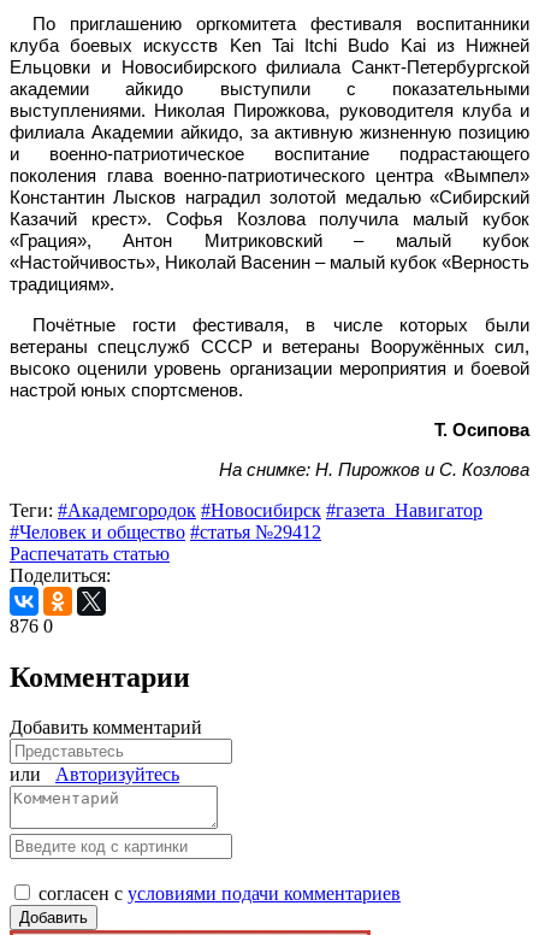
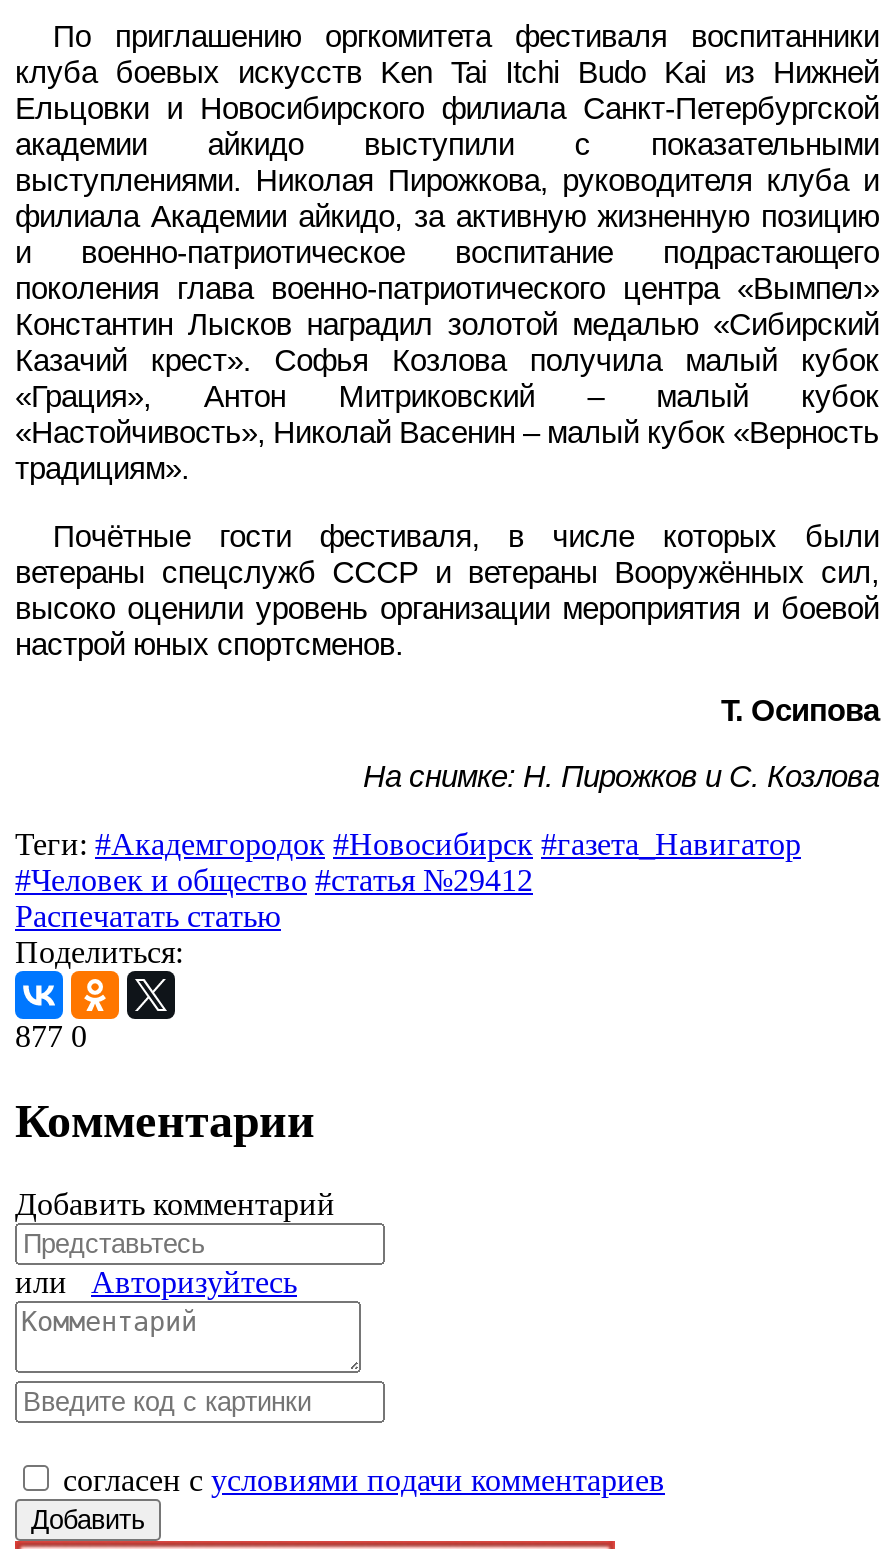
- 876 0
+ 877 0
